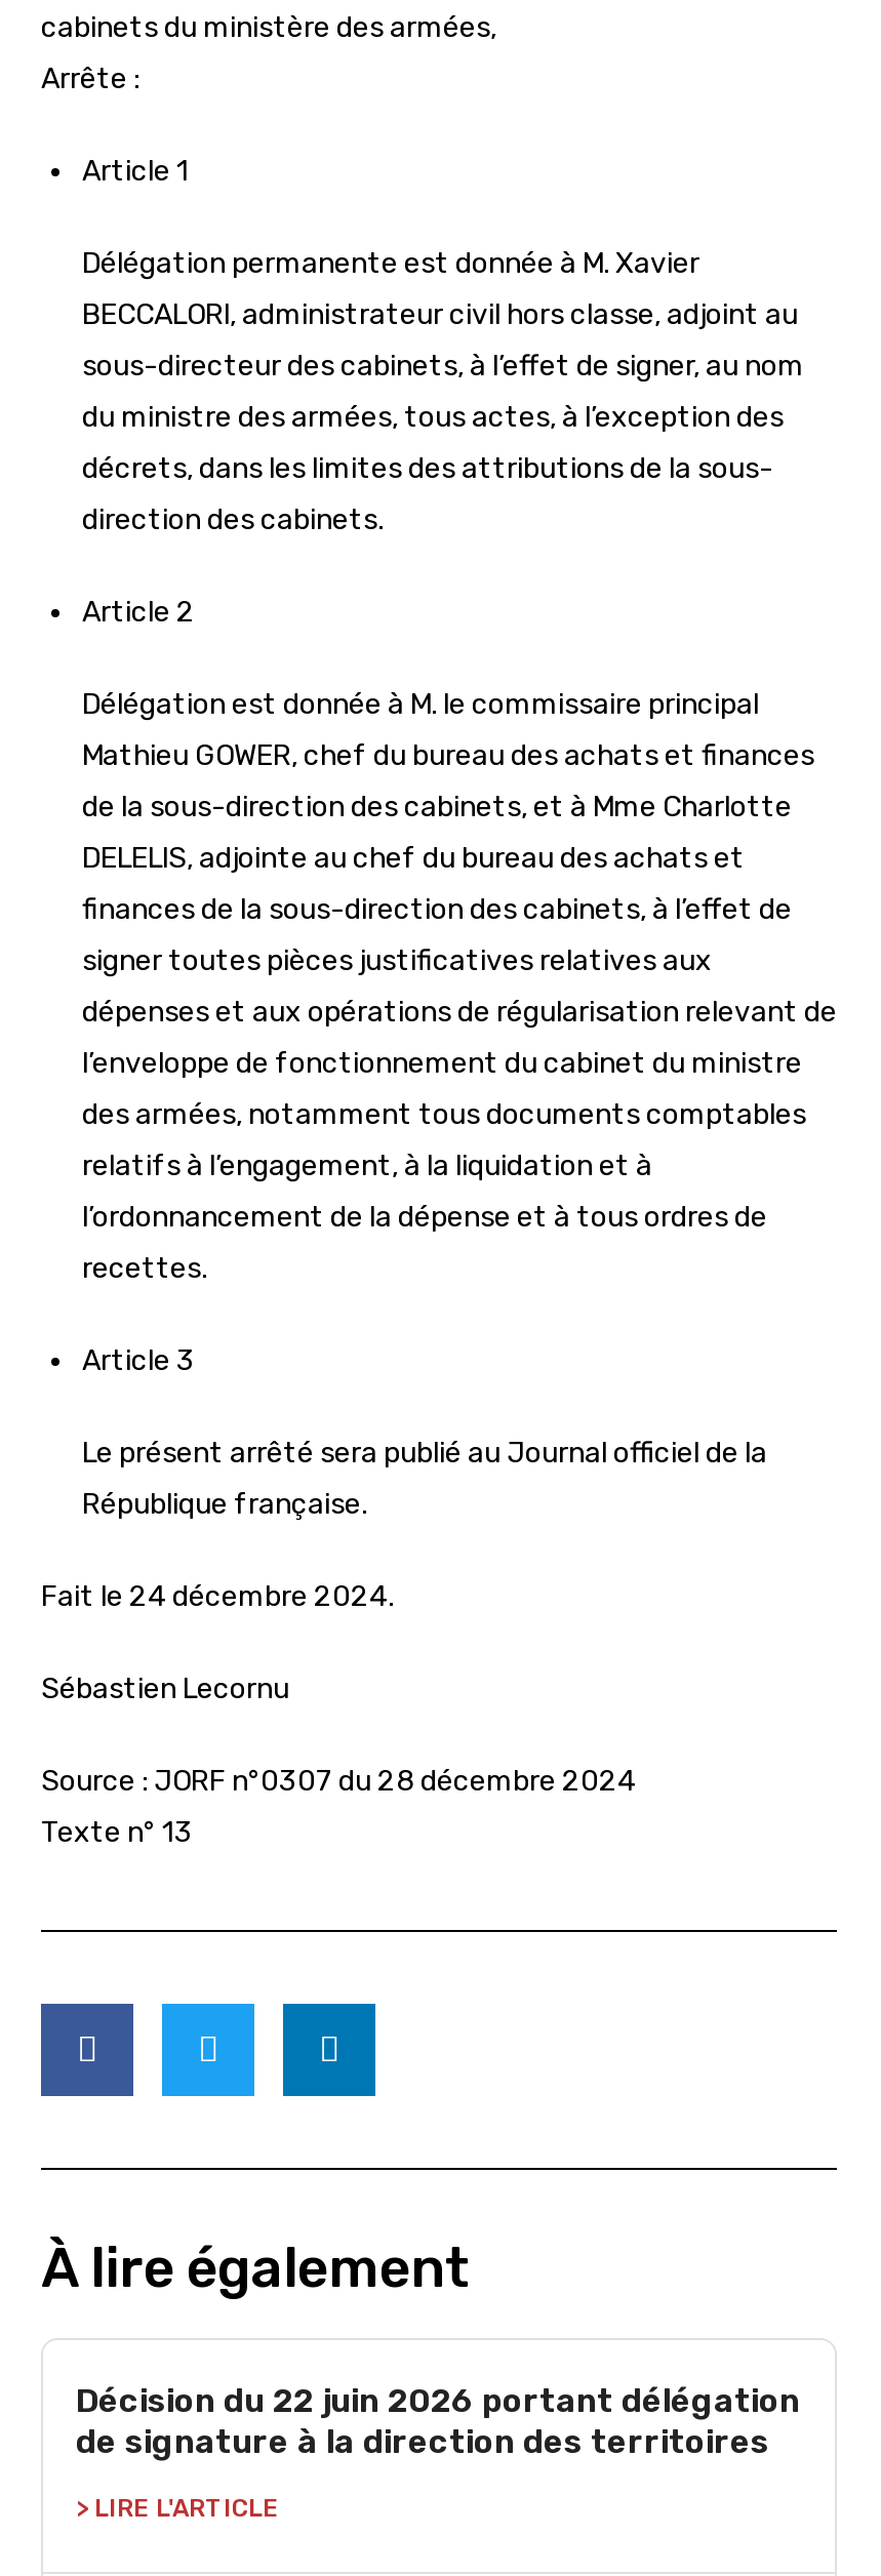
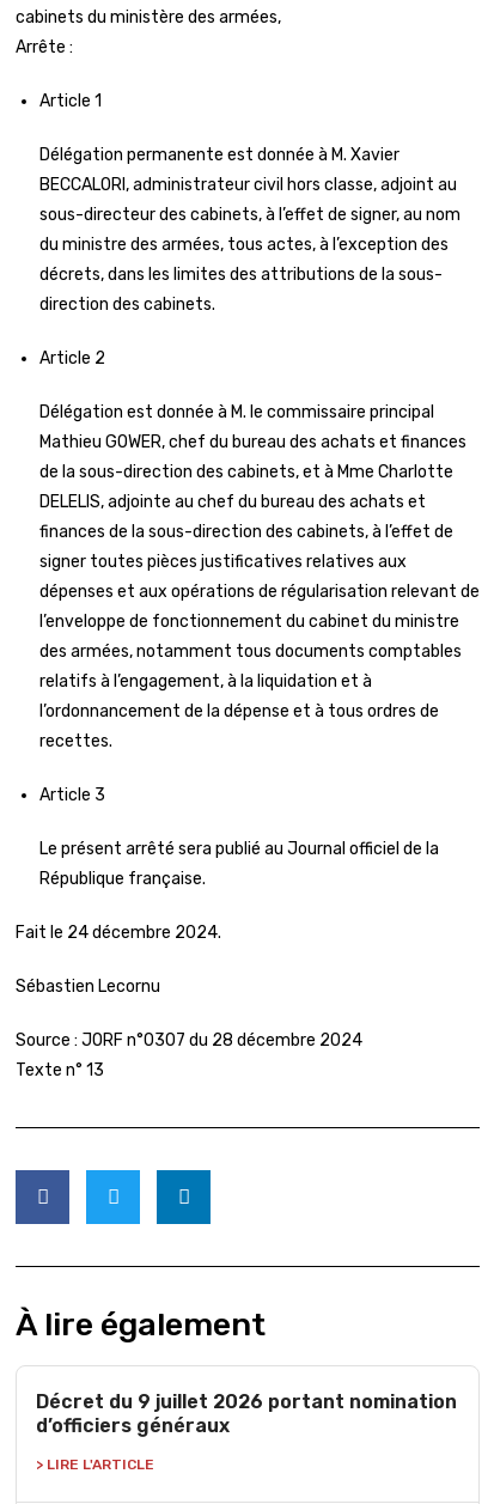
- Décision du 22 juin 2026 portant délégation
- de signature à la direction des territoires
+ Décret du 9 juillet 2026 portant nomination
+ d’officiers généraux
